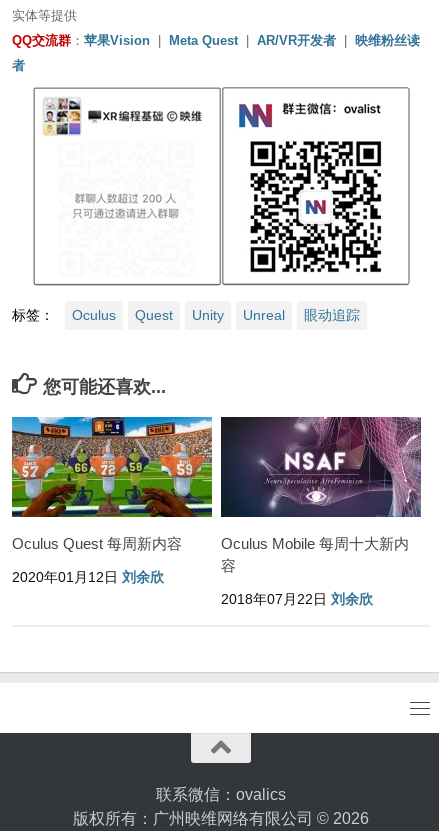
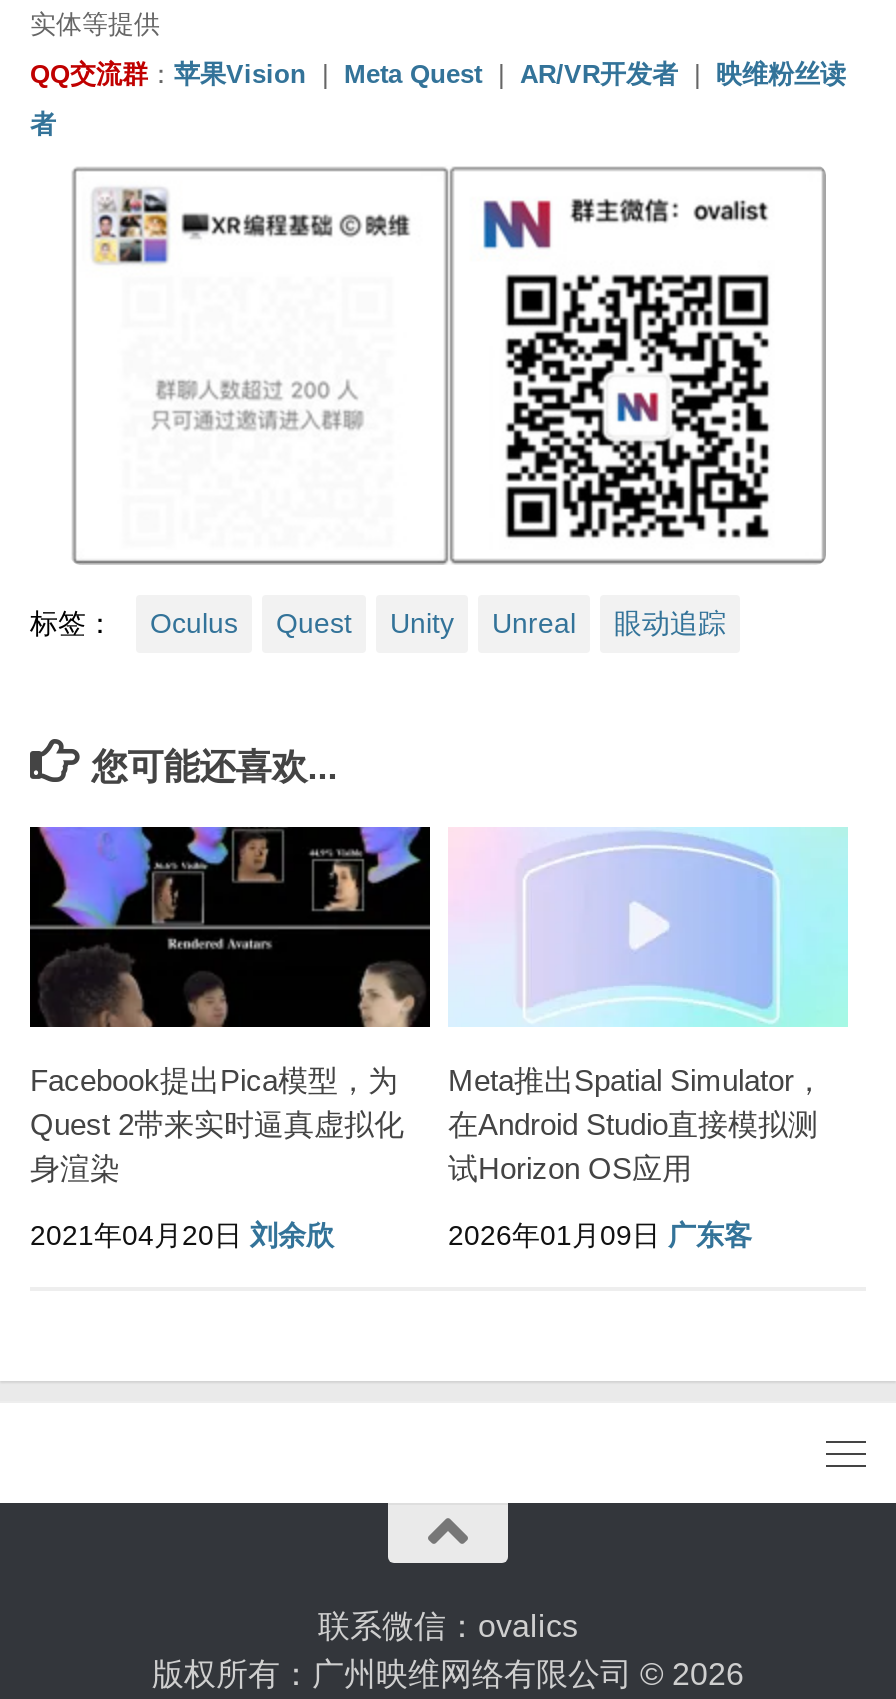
- [image]
- Oculus Quest 每周新内容
+ [image]
+ Facebook提出Pica模型，为
+ Quest 2带来实时逼真虚拟化
+ 身渲染

- [image]
- Oculus Mobile 每周十大新内
- 容
+ [image]
+ Meta推出Spatial Simulator，
+ 在Android Studio直接模拟测
+ 试Horizon OS应用

- 2020年01月12日 刘余欣
+ 2021年04月20日 刘余欣

- 2018年07月22日 刘余欣
+ 2026年01月09日 广东客
